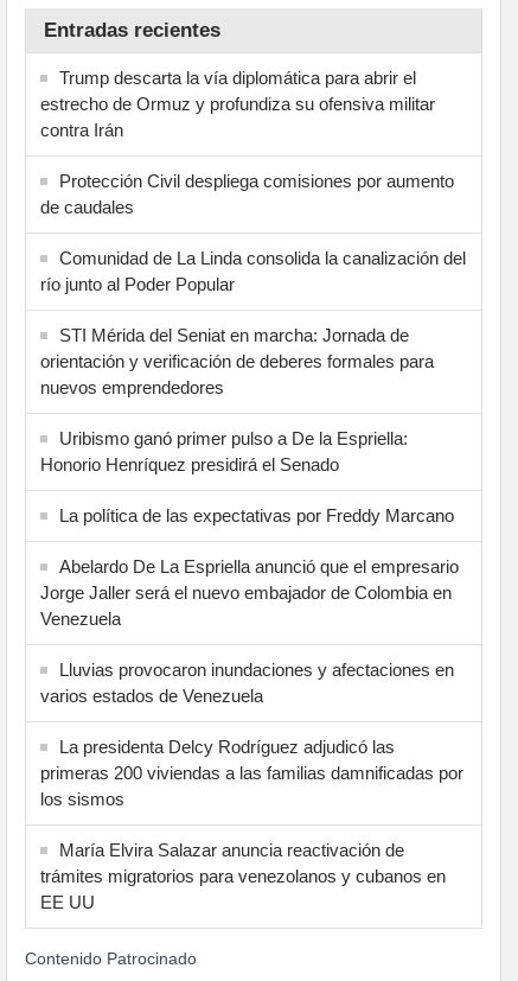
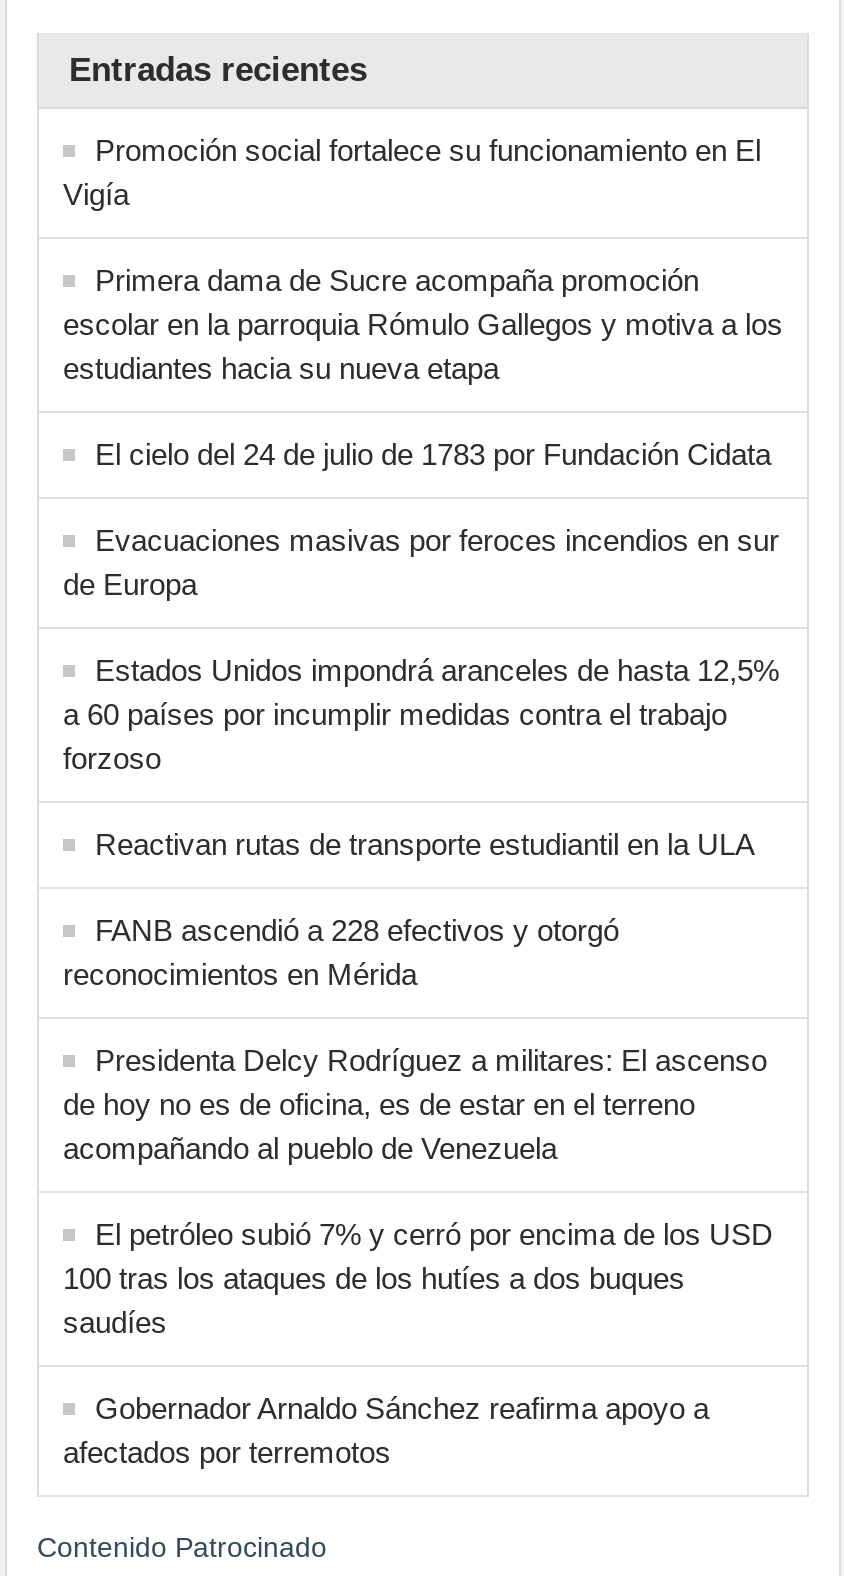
- Trump descarta la vía diplomática para abrir el
- estrecho de Ormuz y profundiza su ofensiva militar
- contra Irán
+ Promoción social fortalece su funcionamiento en El
+ Vigía

- Protección Civil despliega comisiones por aumento
- de caudales
+ Primera dama de Sucre acompaña promoción
+ escolar en la parroquia Rómulo Gallegos y motiva a los
+ estudiantes hacia su nueva etapa

- Comunidad de La Linda consolida la canalización del
- río junto al Poder Popular
+ El cielo del 24 de julio de 1783 por Fundación Cidata

- STI Mérida del Seniat en marcha: Jornada de
- orientación y verificación de deberes formales para
- nuevos emprendedores
+ Evacuaciones masivas por feroces incendios en sur
+ de Europa

- Uribismo ganó primer pulso a De la Espriella:
- Honorio Henríquez presidirá el Senado
+ Estados Unidos impondrá aranceles de hasta 12,5%
+ a 60 países por incumplir medidas contra el trabajo
+ forzoso

- La política de las expectativas por Freddy Marcano
+ Reactivan rutas de transporte estudiantil en la ULA

- Abelardo De La Espriella anunció que el empresario
- Jorge Jaller será el nuevo embajador de Colombia en
- Venezuela
+ FANB ascendió a 228 efectivos y otorgó
+ reconocimientos en Mérida

- Lluvias provocaron inundaciones y afectaciones en
- varios estados de Venezuela
+ Presidenta Delcy Rodríguez a militares: El ascenso
+ de hoy no es de oficina, es de estar en el terreno
+ acompañando al pueblo de Venezuela

- La presidenta Delcy Rodríguez adjudicó las
- primeras 200 viviendas a las familias damnificadas por
- los sismos
+ El petróleo subió 7% y cerró por encima de los USD
+ 100 tras los ataques de los hutíes a dos buques
+ saudíes

- María Elvira Salazar anuncia reactivación de
- trámites migratorios para venezolanos y cubanos en
- EE UU
+ Gobernador Arnaldo Sánchez reafirma apoyo a
+ afectados por terremotos
